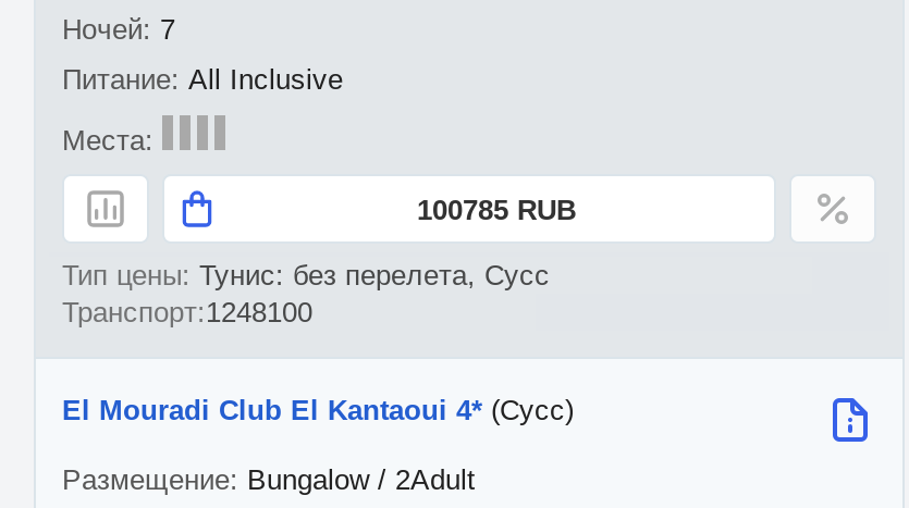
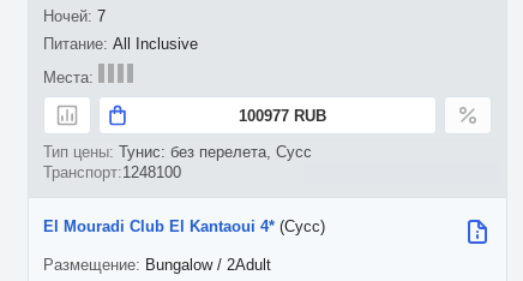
- 100785 RUB
+ 100977 RUB
